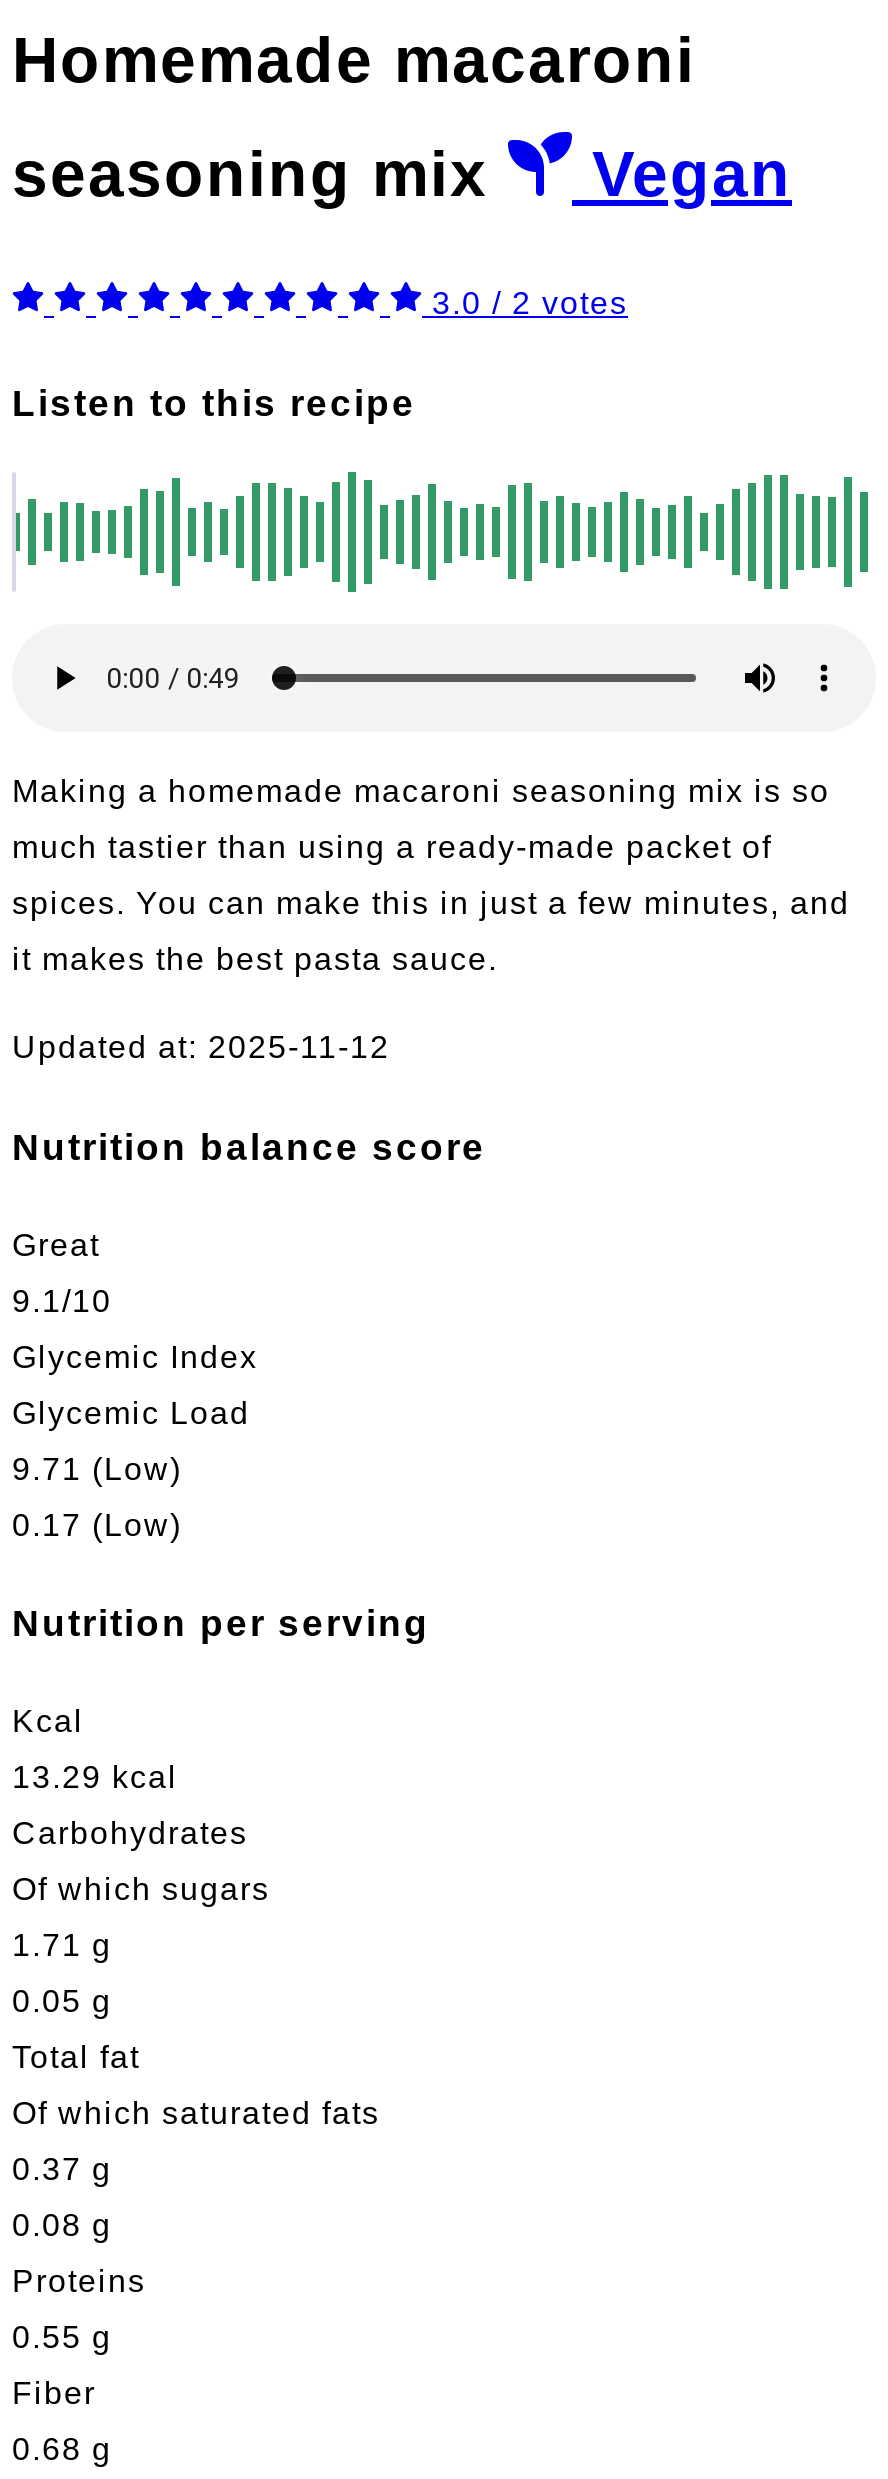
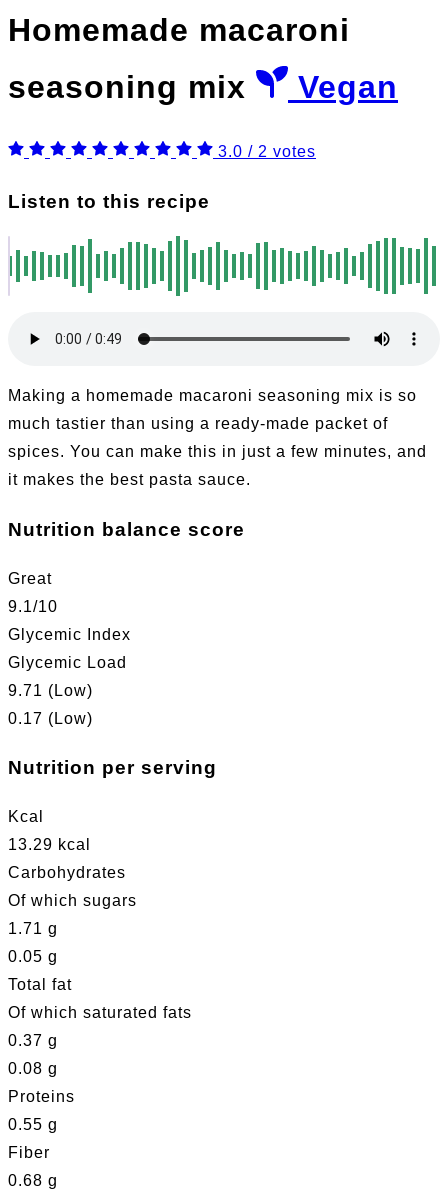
- Updated at: 2025-11-12
